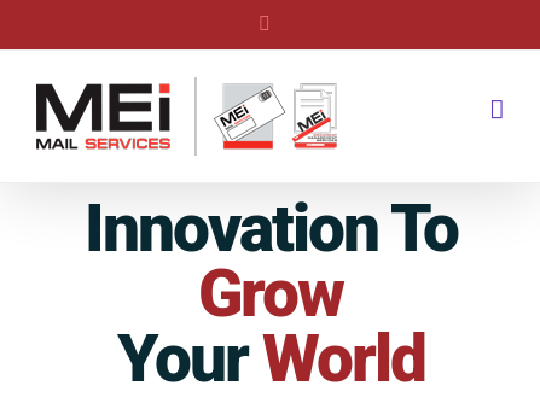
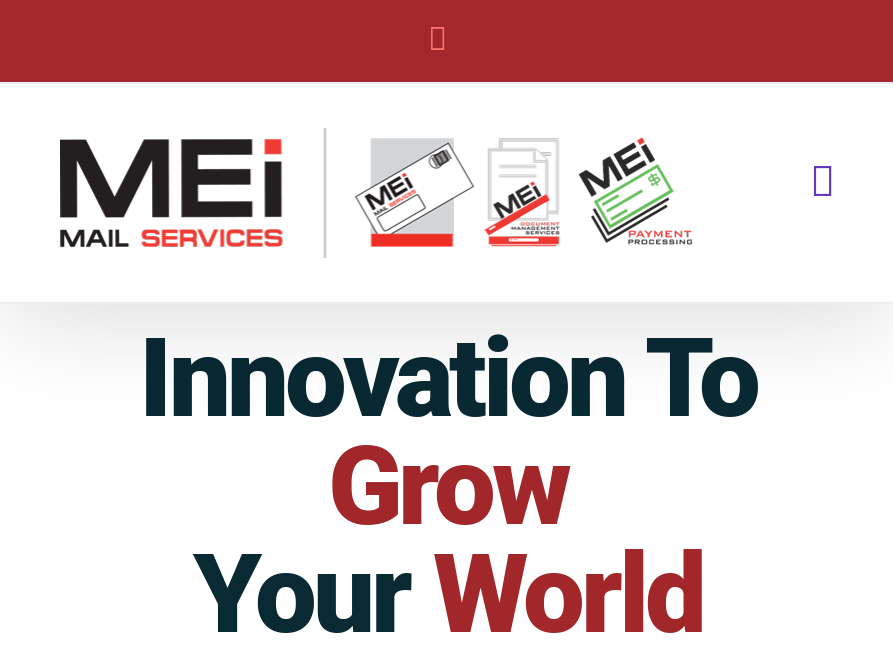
+ [image]
